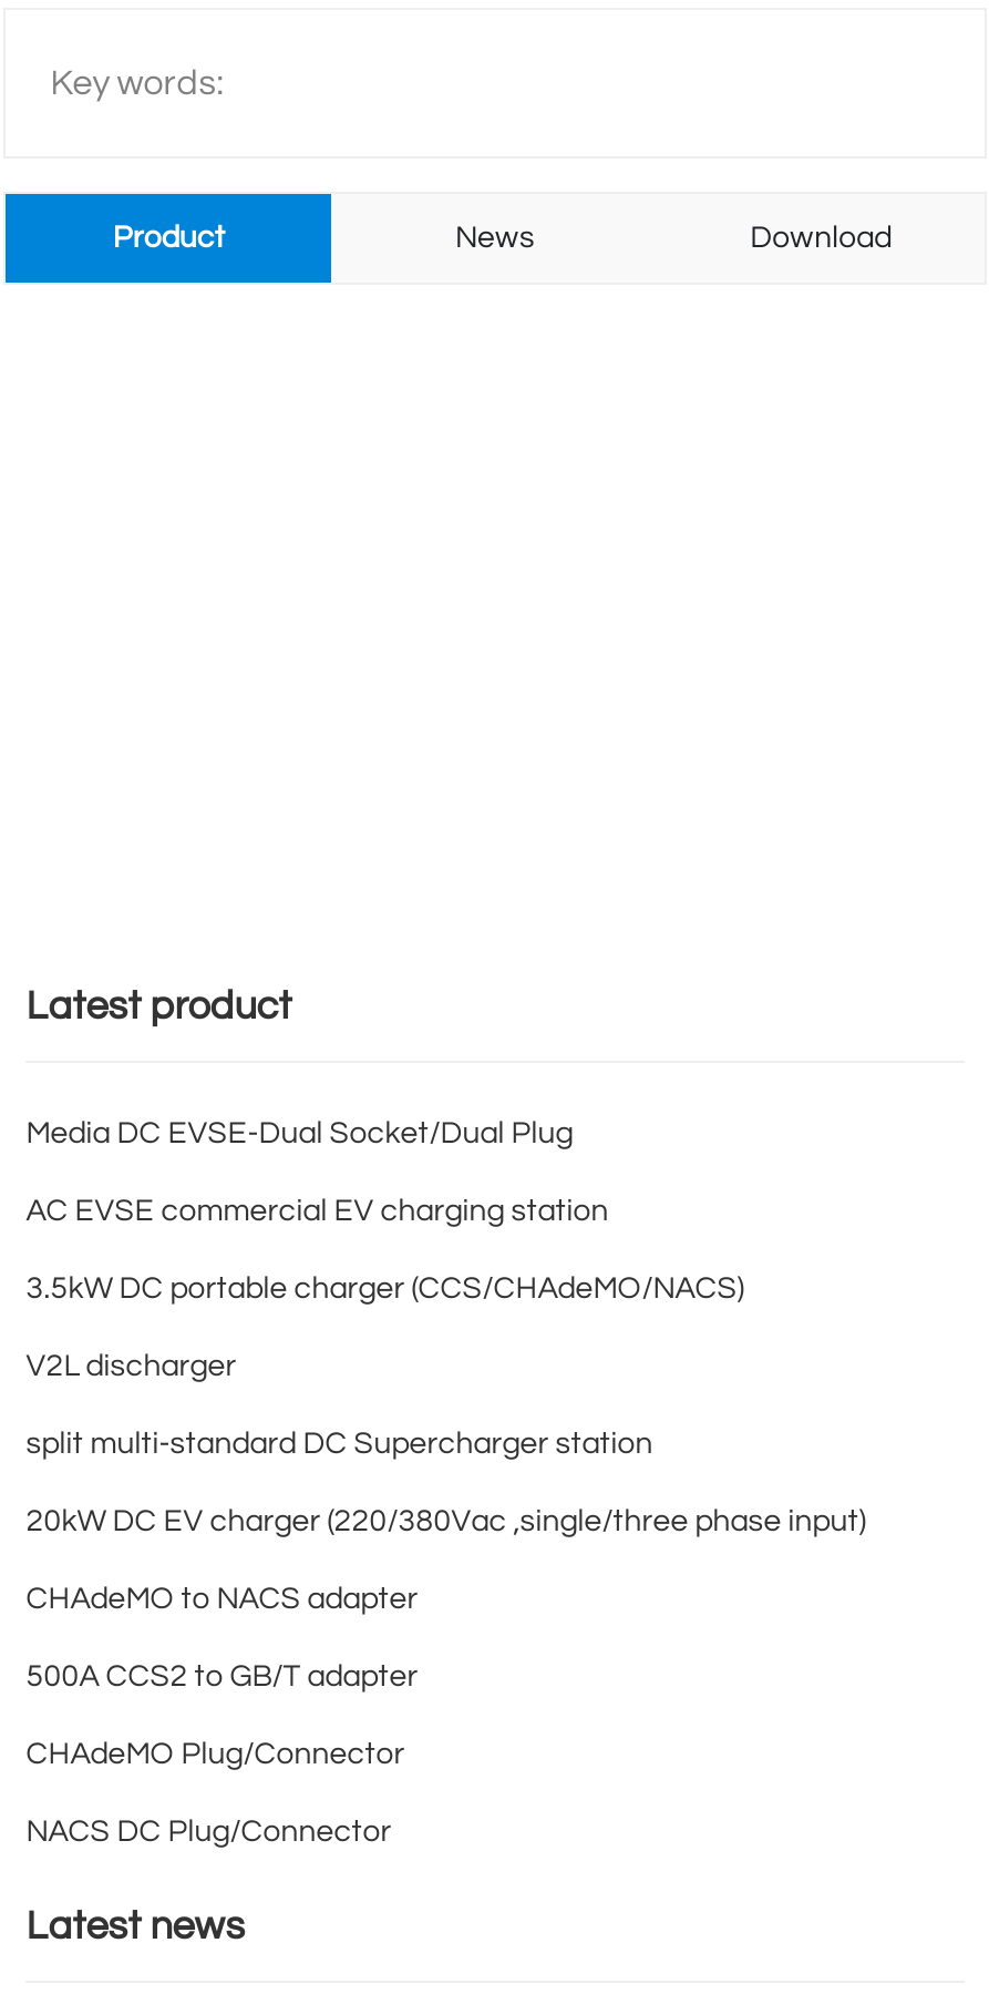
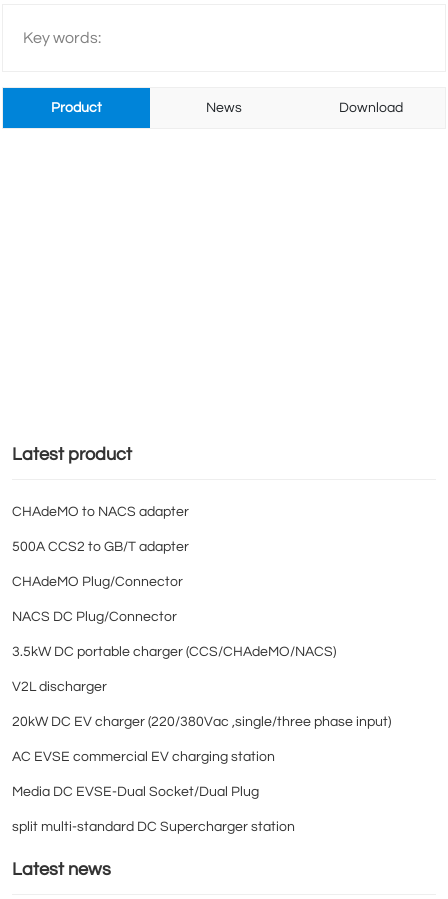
moved down: 3.5kW DC portable charger (CCS/CHAdeMO/NACS) | V2L discharger | 20kW DC EV charger (220/380Vac ,single/three phase input) | AC EVSE commercial EV charging station | Media DC EVSE-Dual Socket/Dual Plug | split multi-standard DC Supercharger station

moved up: CHAdeMO to NACS adapter | 500A CCS2 to GB/T adapter | CHAdeMO Plug/Connector | NACS DC Plug/Connector
